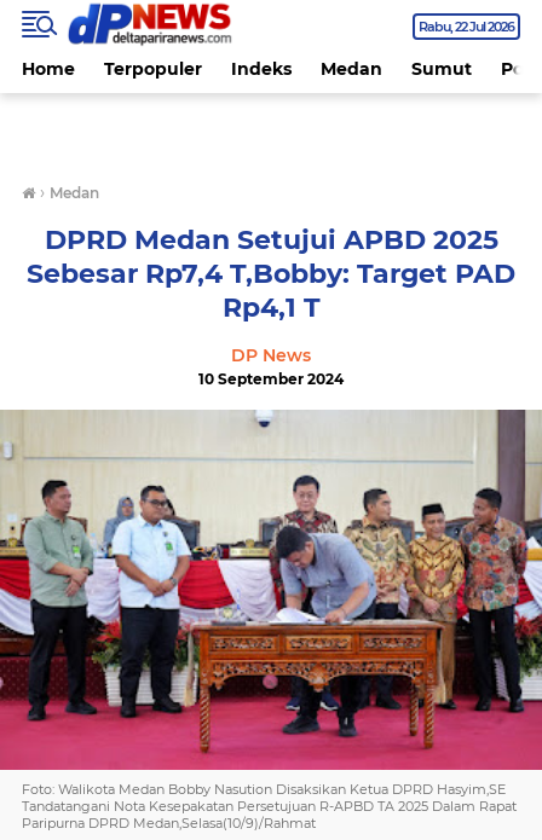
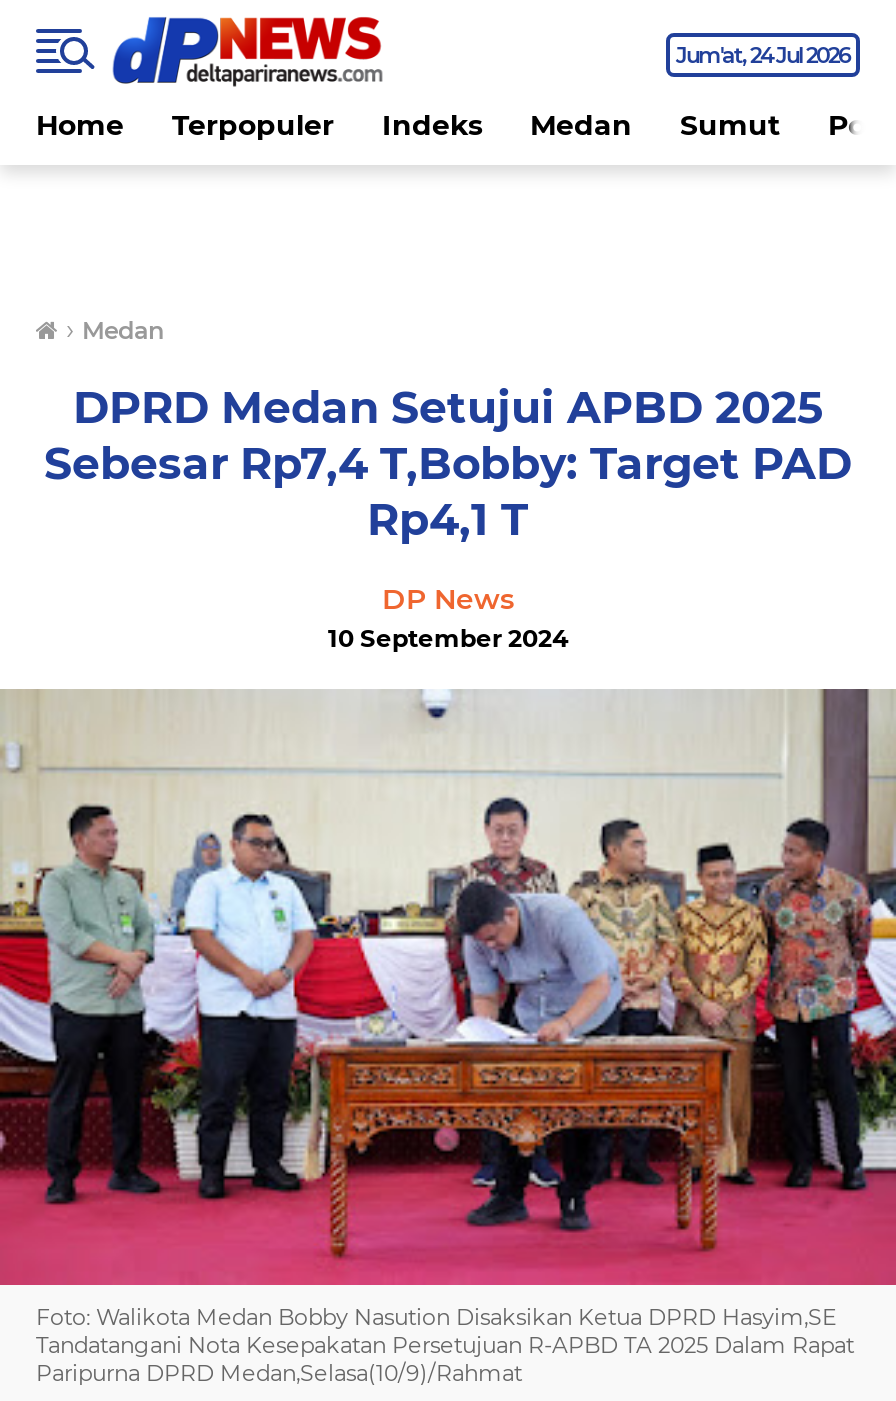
- Rabu 22 Jul 2026
+ Jum'at 24 Jul 2026
